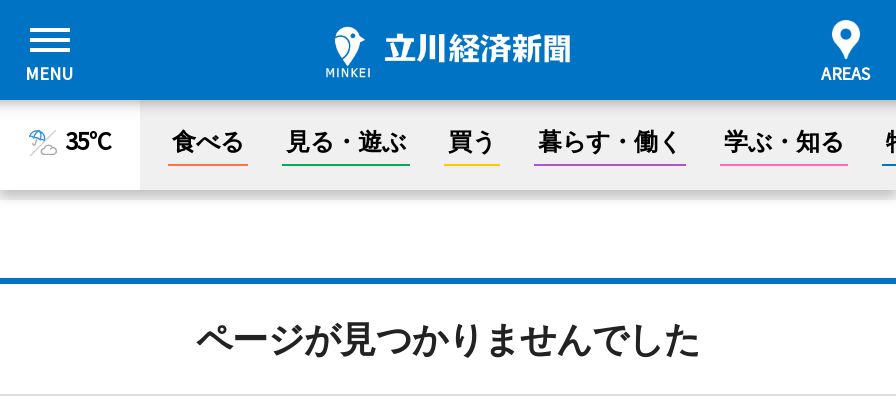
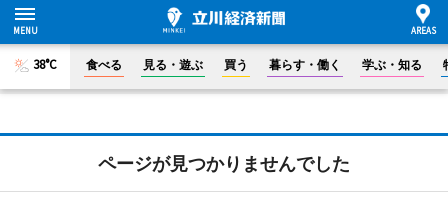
- 35°C
+ 38°C
